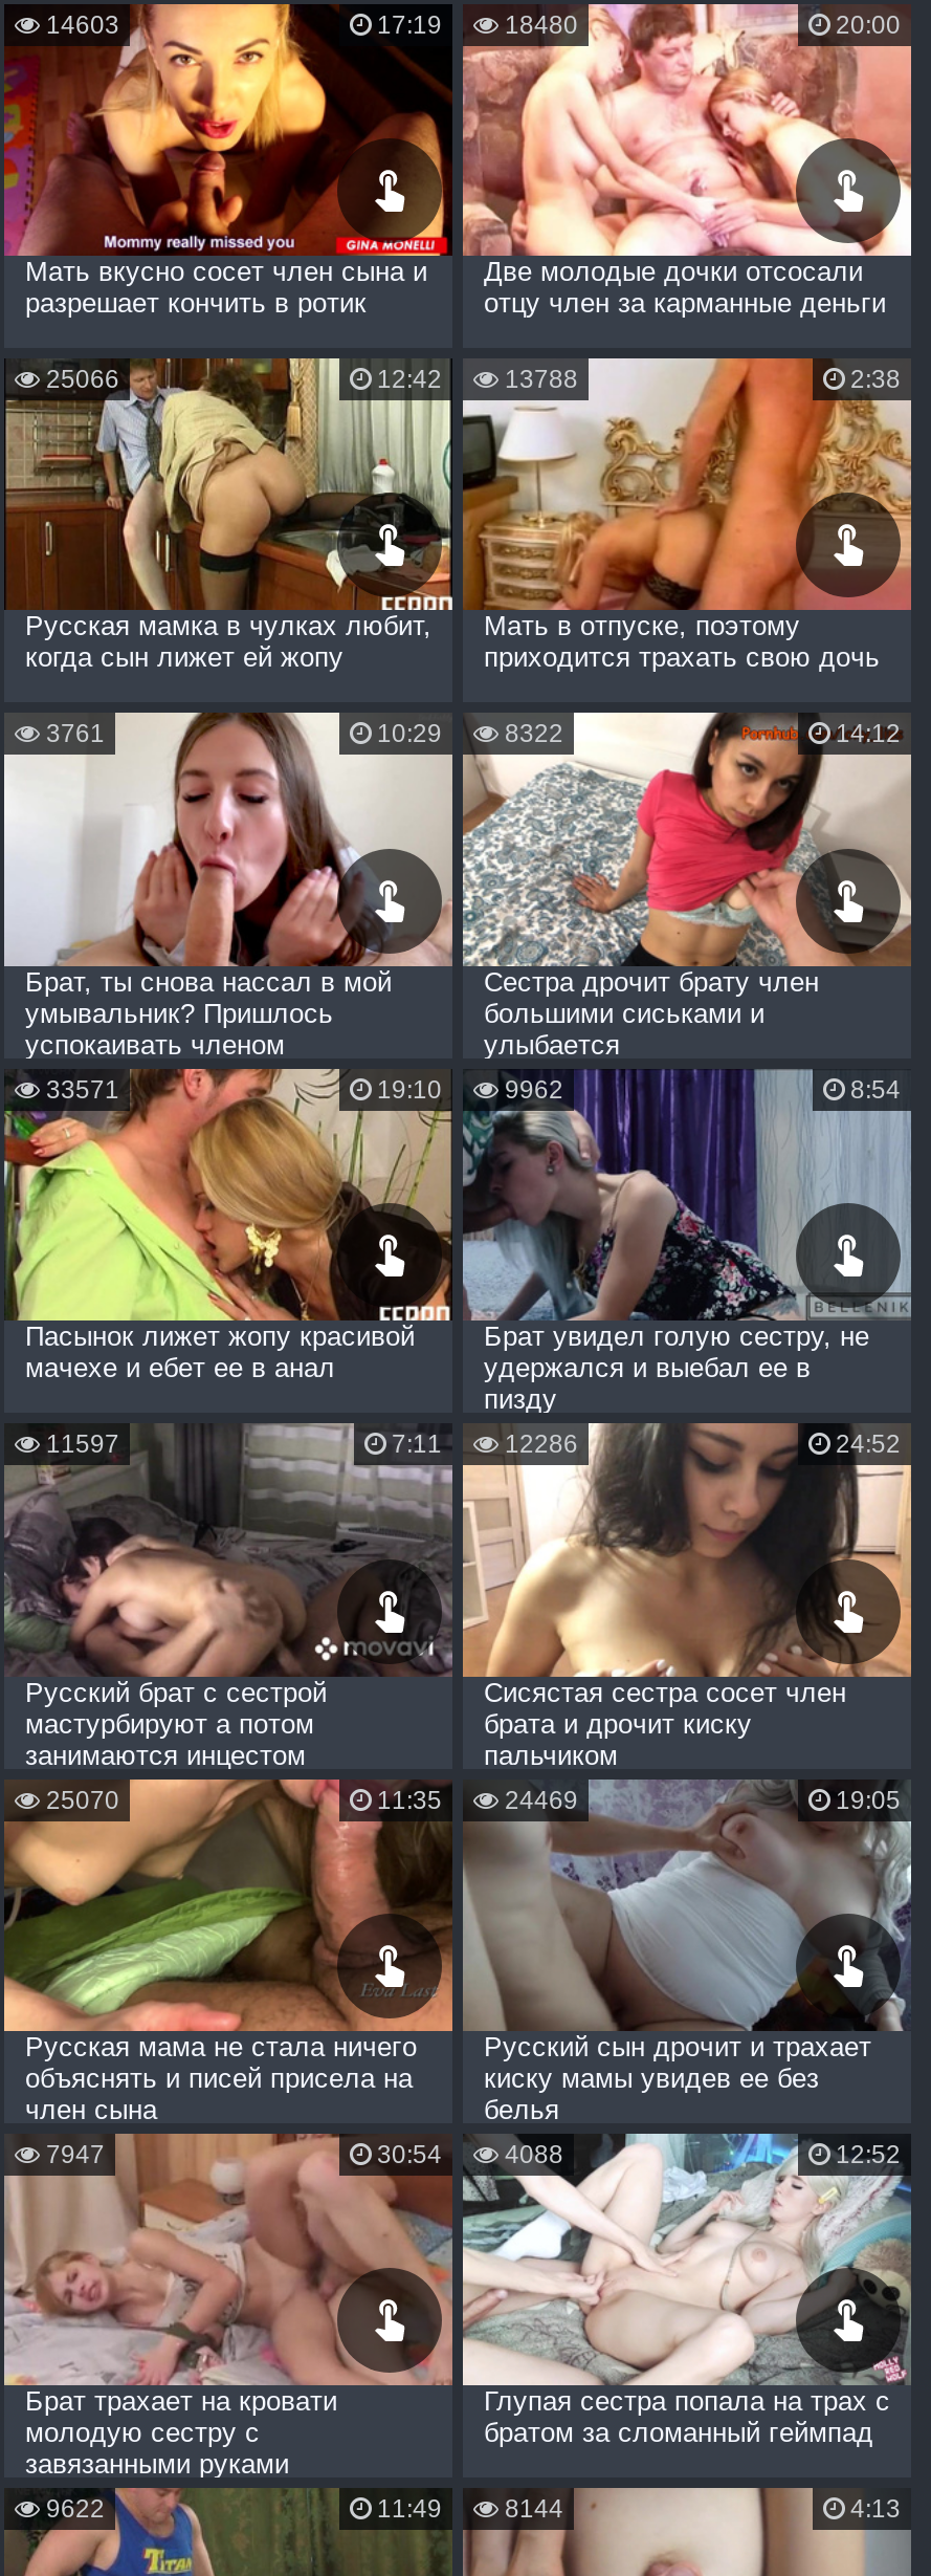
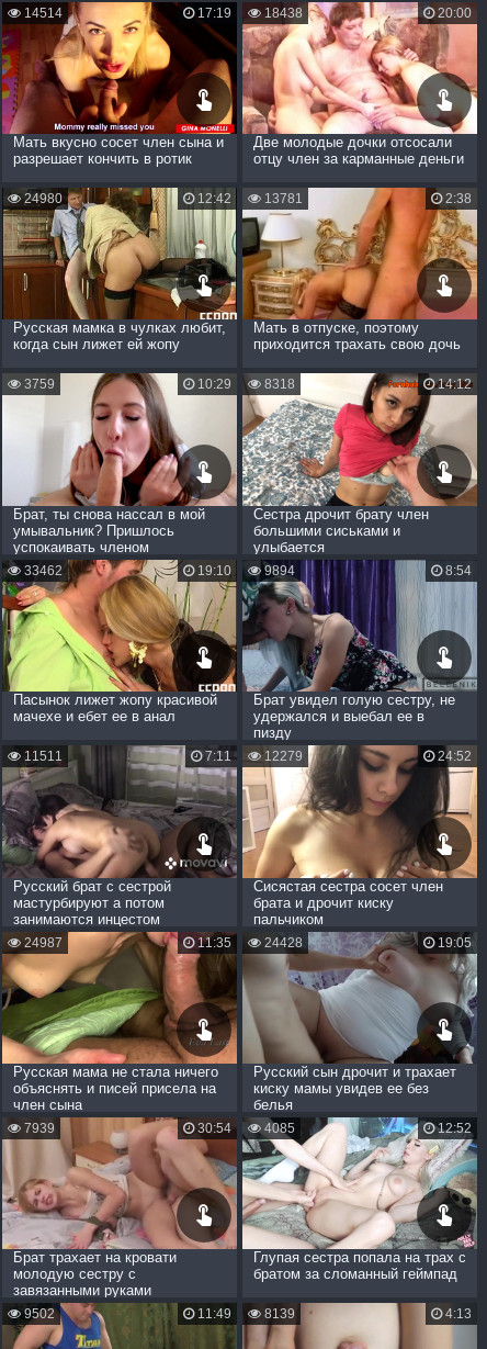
- 14603
+ 14514

- 17:19 18480
+ 17:19 18438

- 25066
+ 24980

- 12:42 13788
+ 12:42 13781

- 3761
+ 3759

- 10:29 8322
+ 10:29 8318

- 33571
+ 33462

- 19:10 9962
+ 19:10 9894

- 11597
+ 11511

- 7:11 12286
+ 7:11 12279

- 25070
+ 24987

- 11:35 24469
+ 11:35 24428

- 7947
+ 7939

- 30:54 4088
+ 30:54 4085

- 9622
+ 9502

- 11:49 8144
+ 11:49 8139
